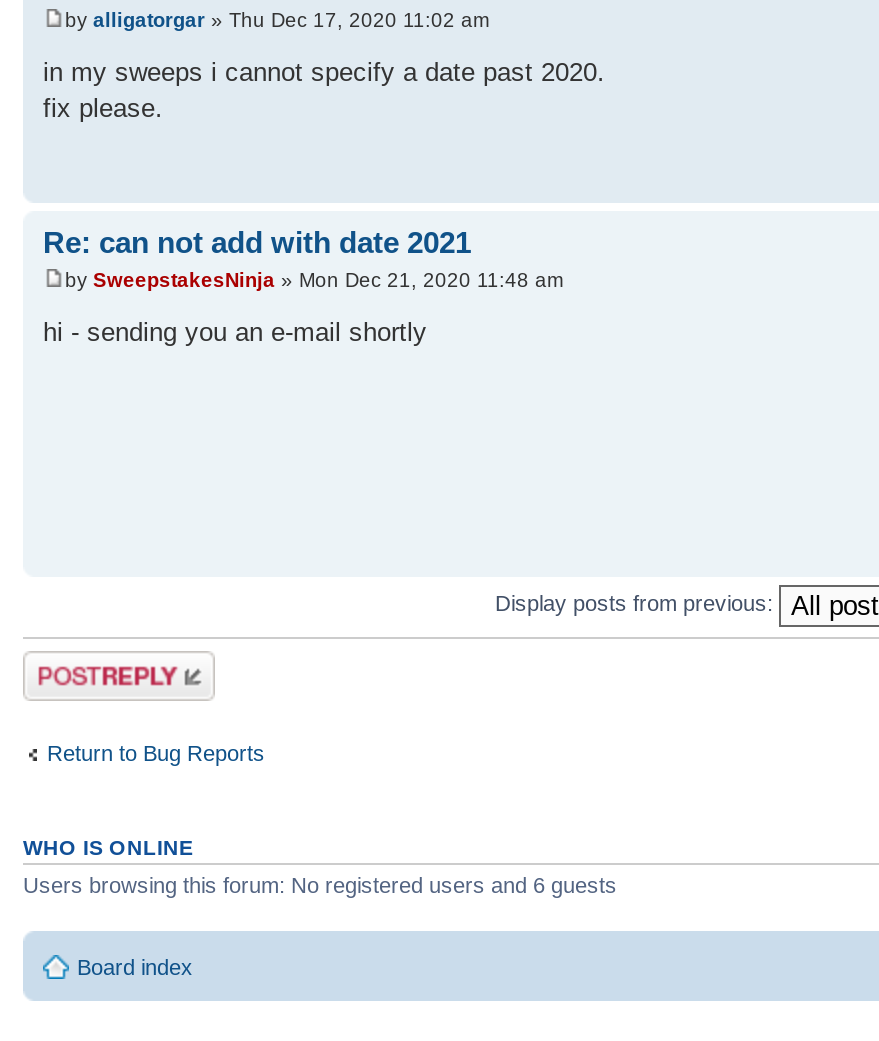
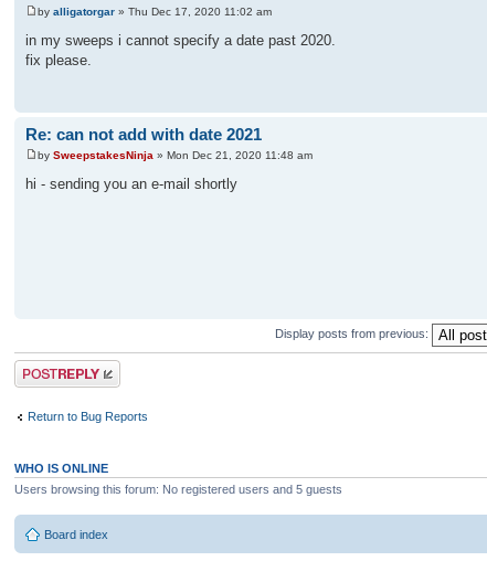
- Users browsing this forum: No registered users and 6 guests
+ Users browsing this forum: No registered users and 5 guests
